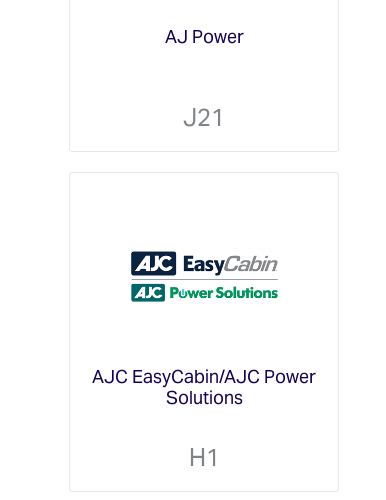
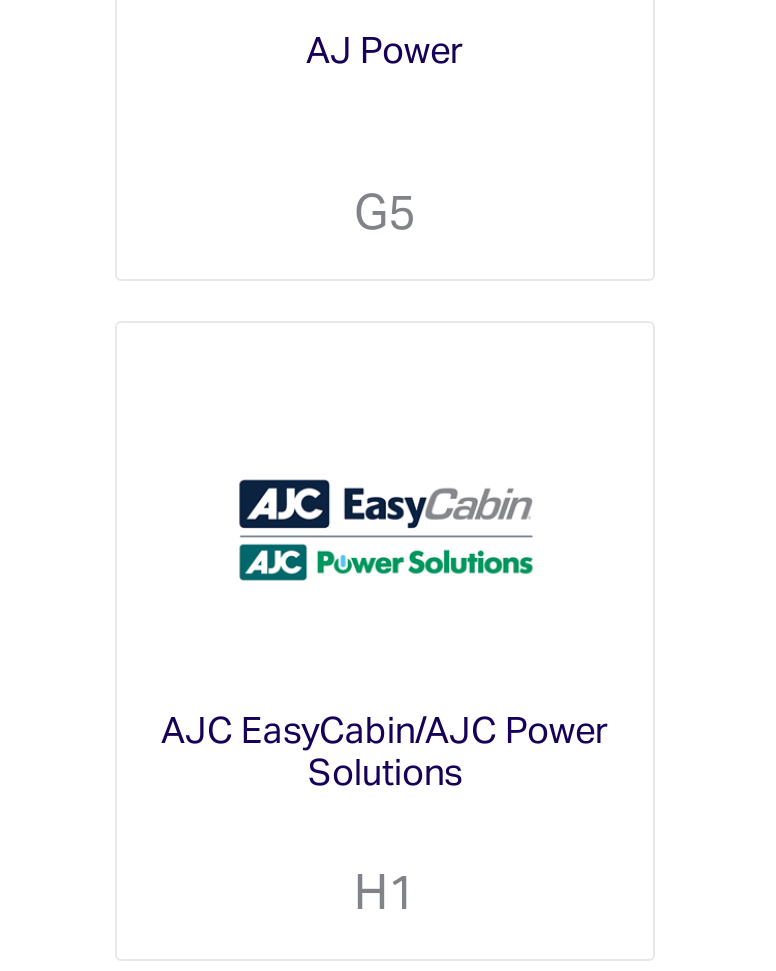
- J21
+ G5
